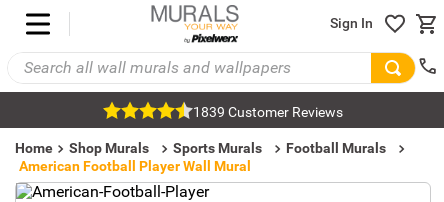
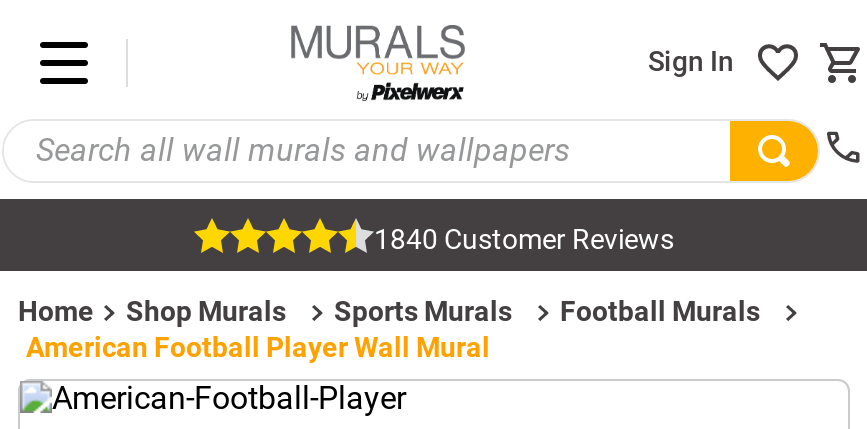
- 1839 Customer Reviews
+ 1840 Customer Reviews
